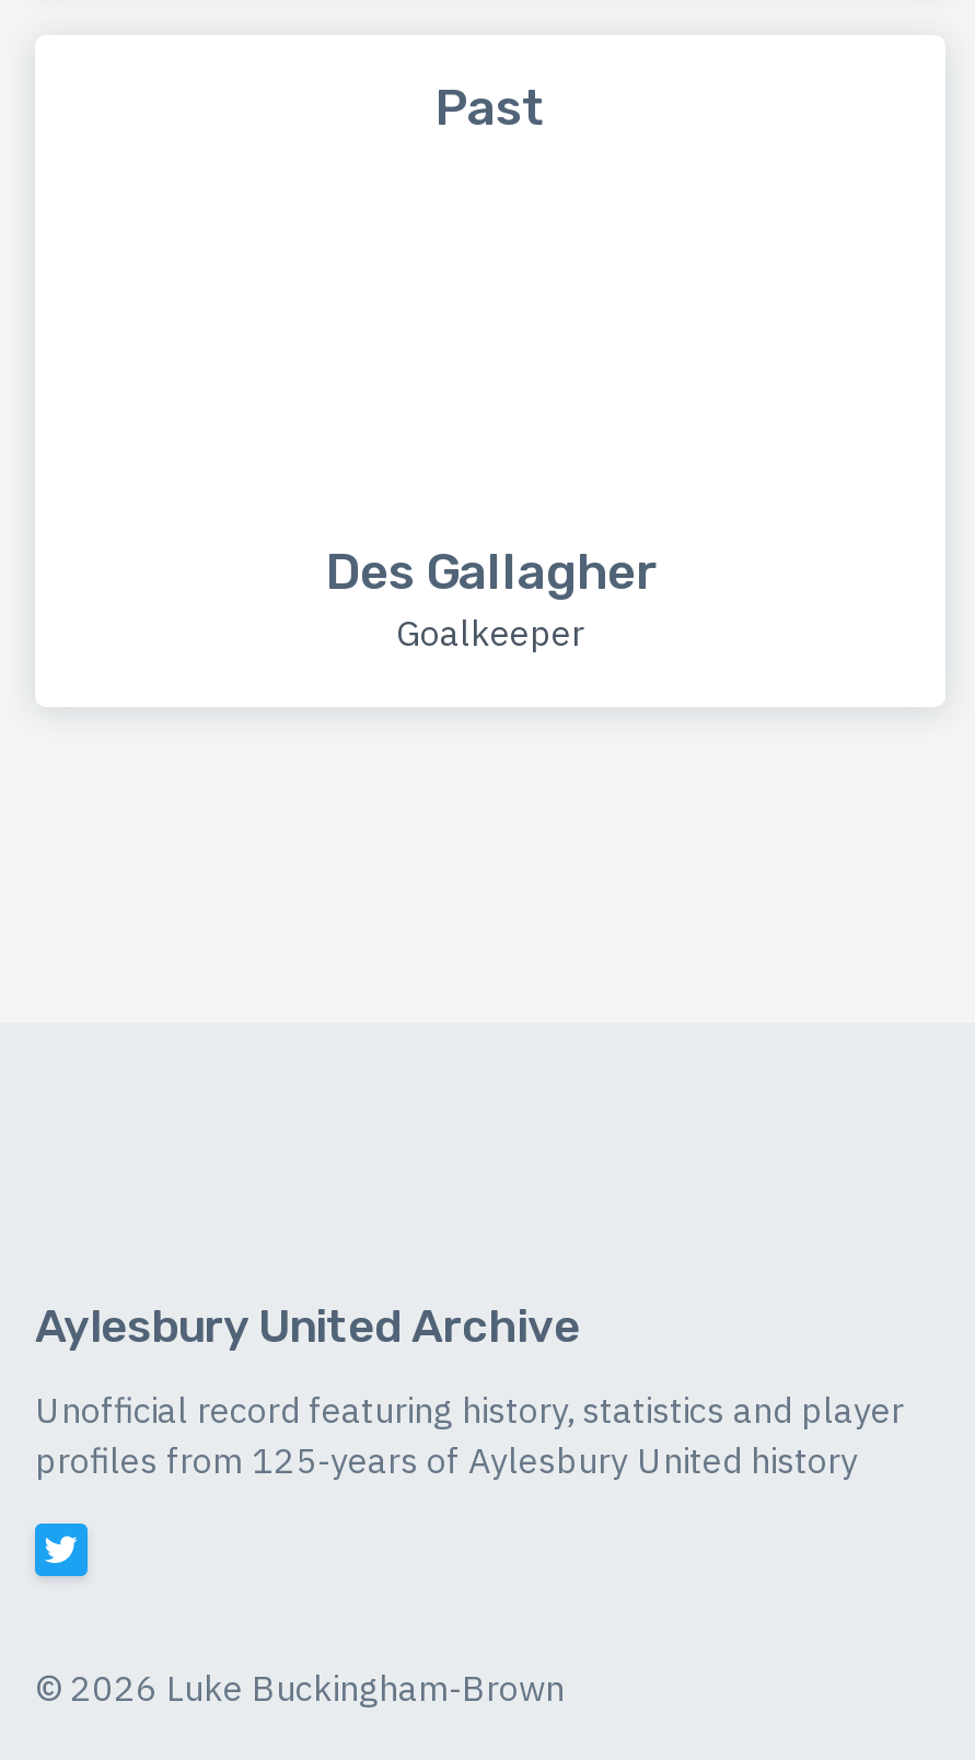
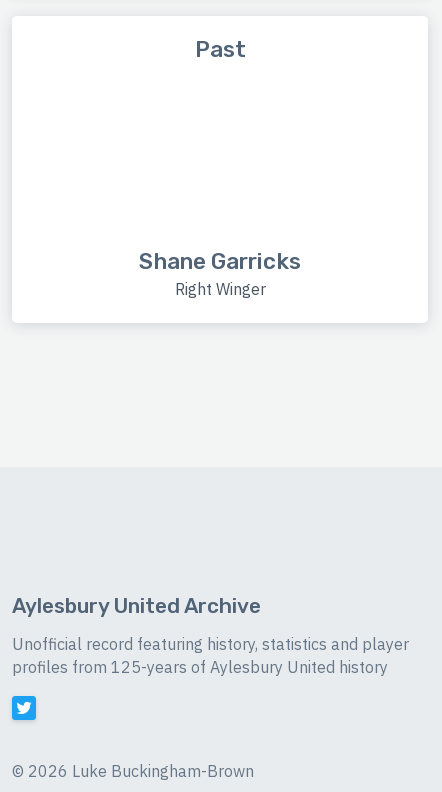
- Des Gallagher
- Goalkeeper
+ Shane Garricks
+ Right Winger
